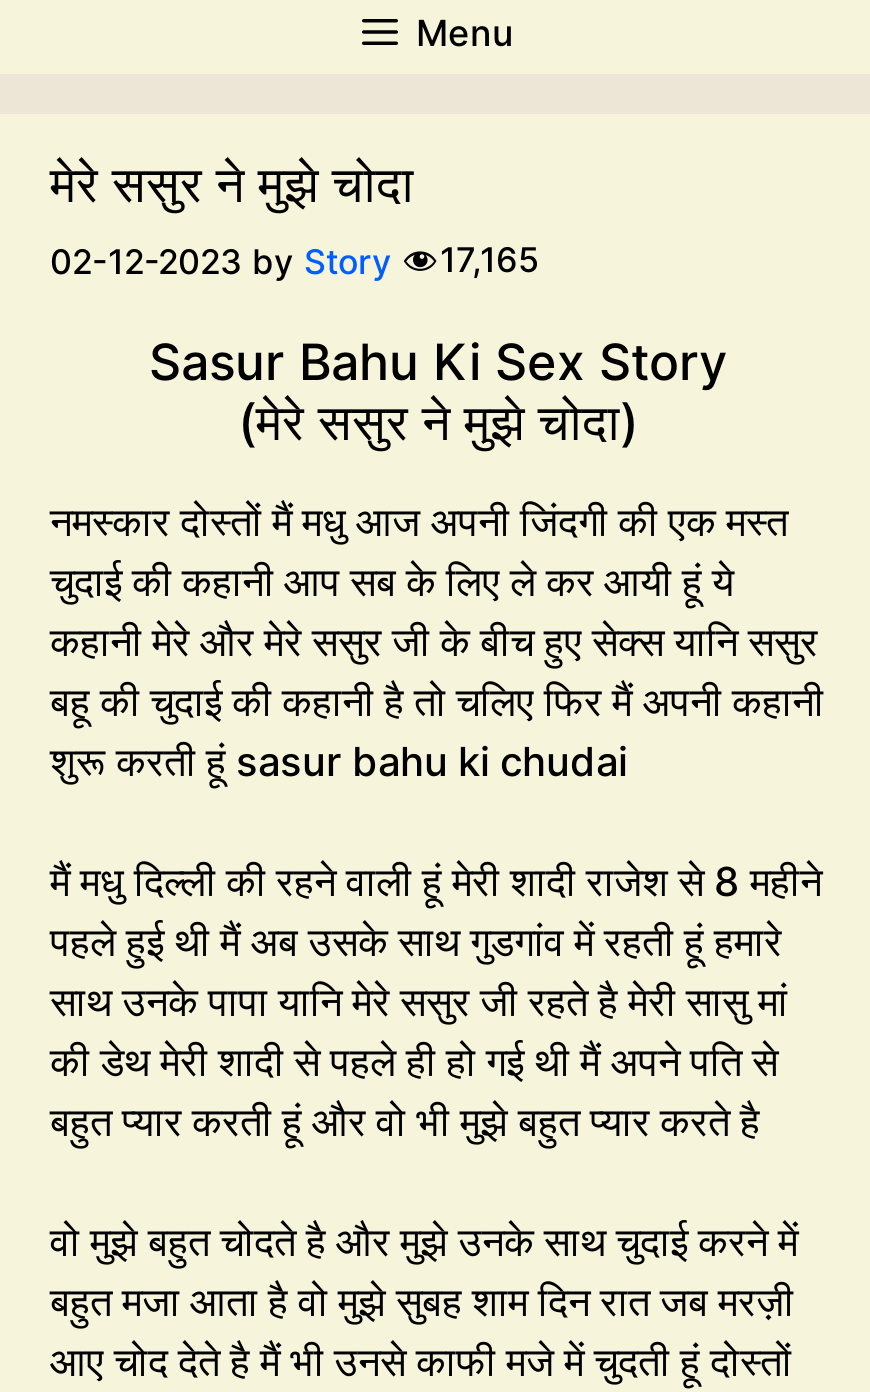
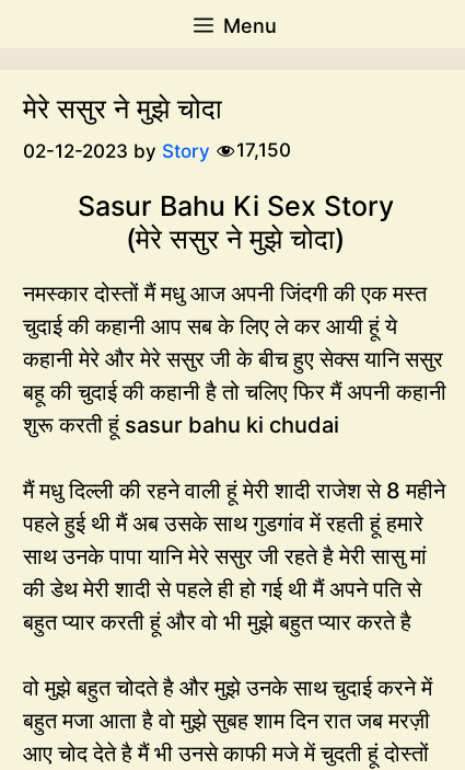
- 02-12-2023 by Story 17,165
+ 02-12-2023 by Story 17,150
